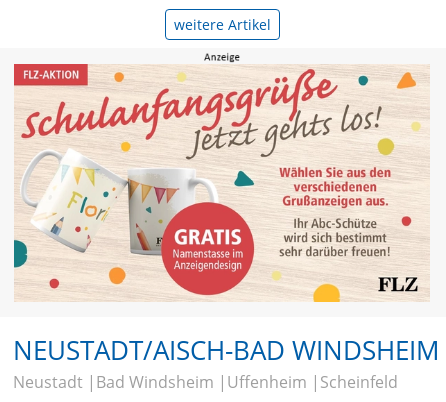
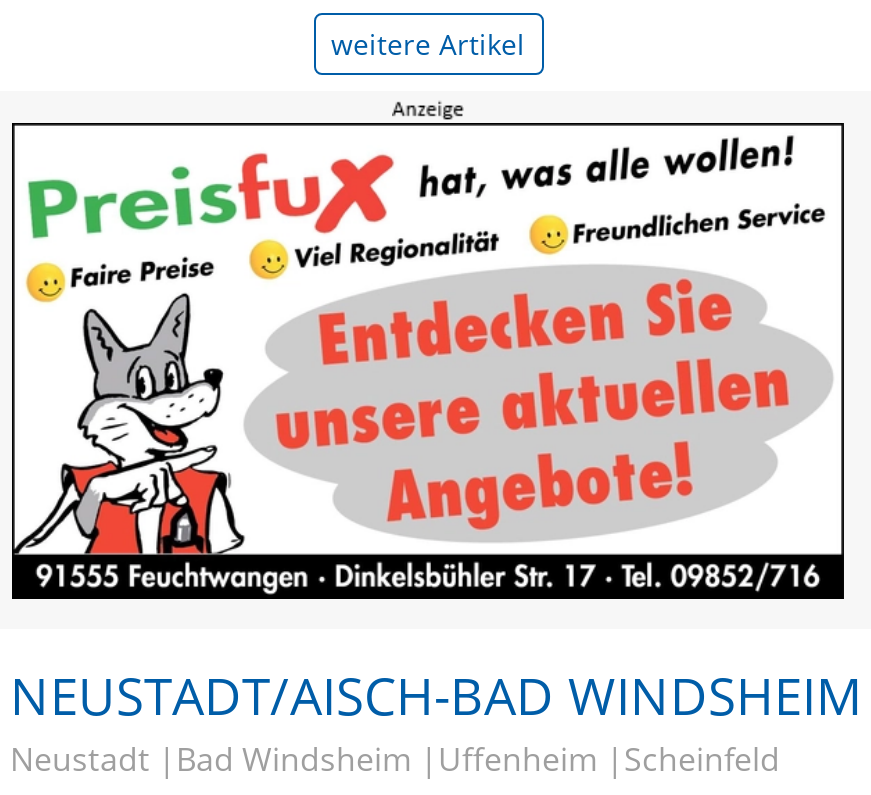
- [image]
+ [image]
